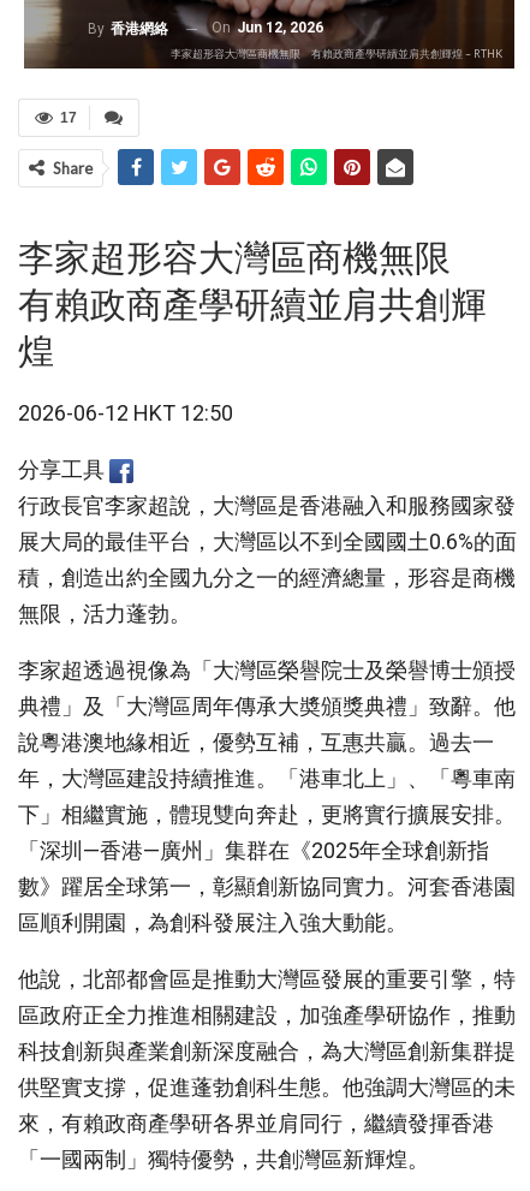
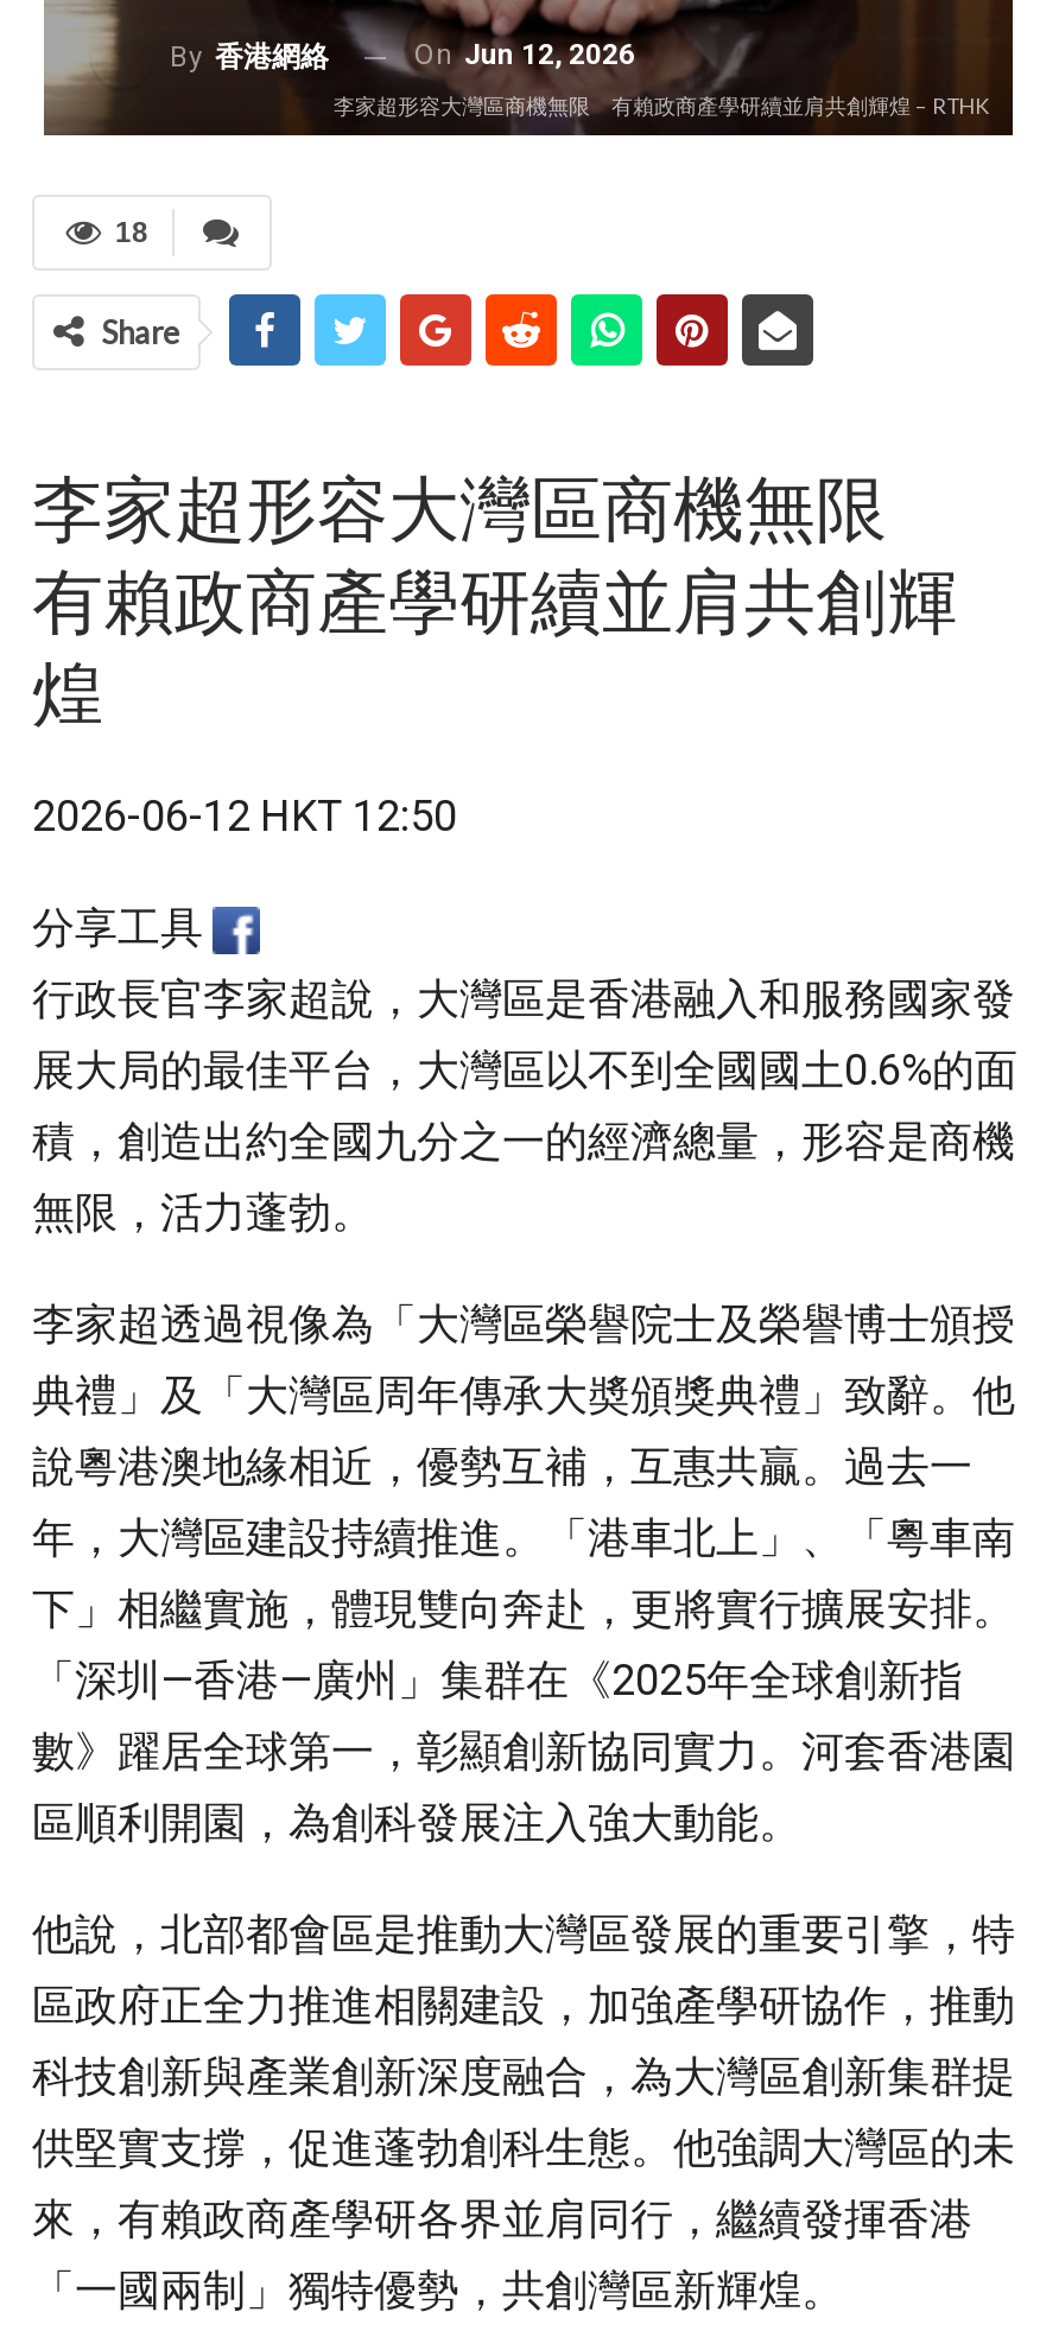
- 17
+ 18
